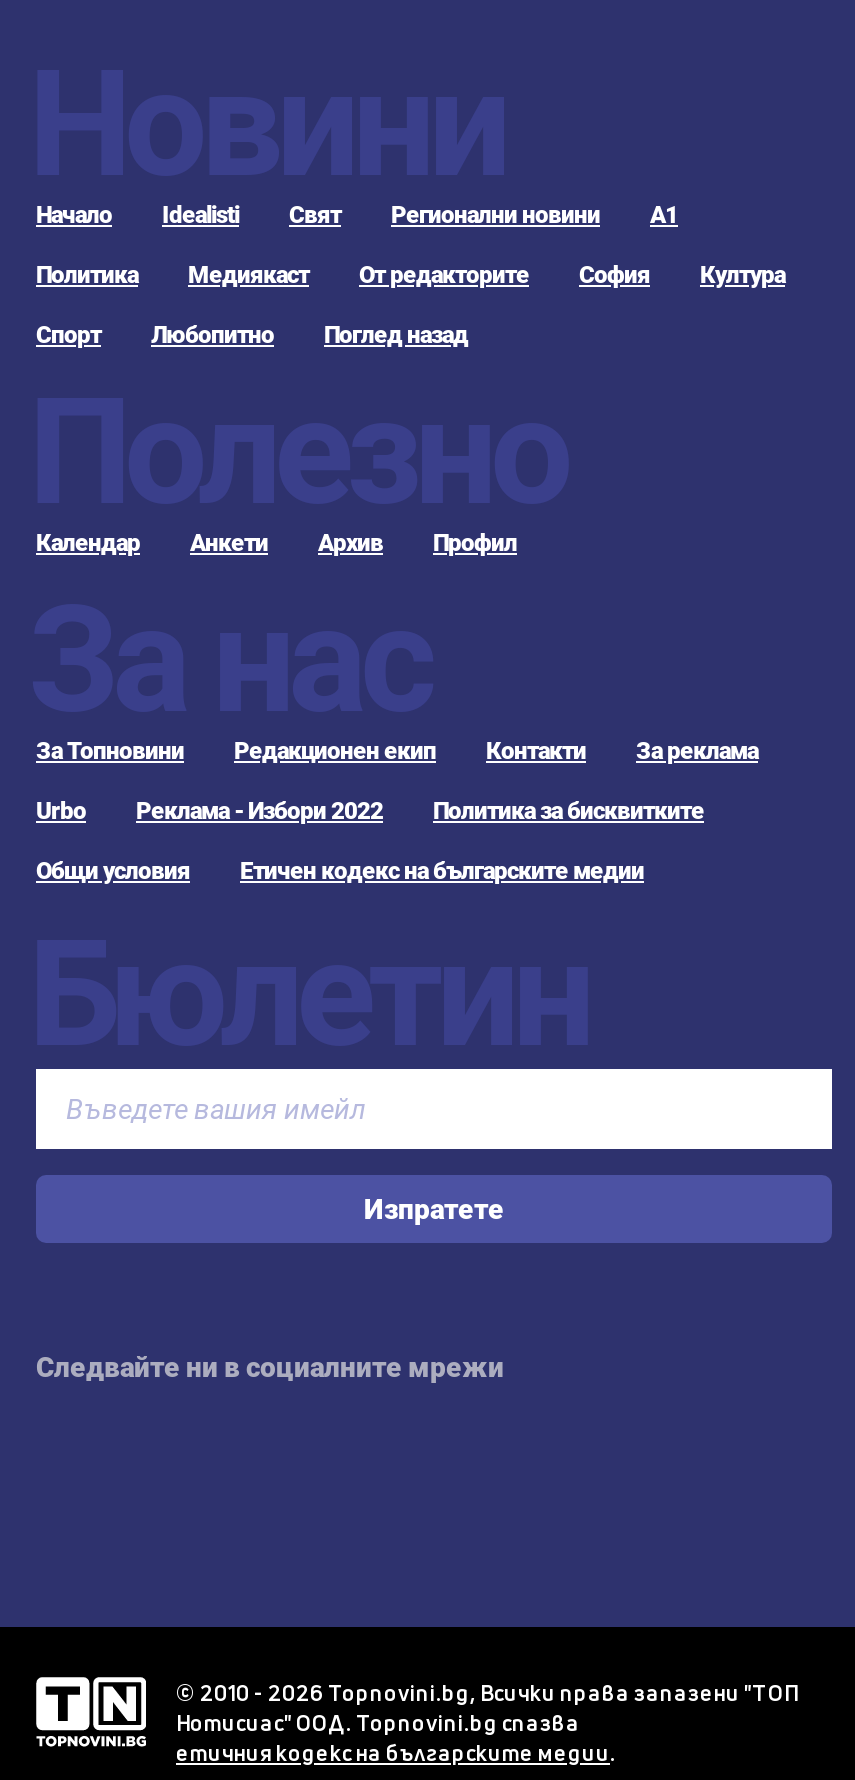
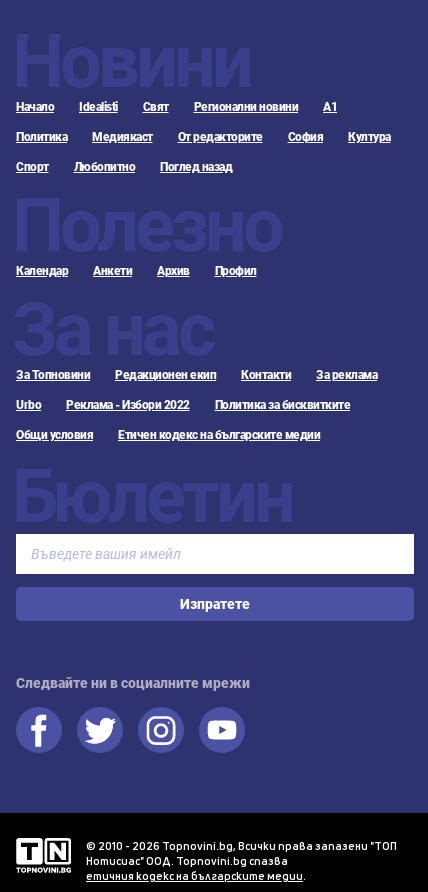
+ [image]

+ [image]

+ [image]

+ [image]
